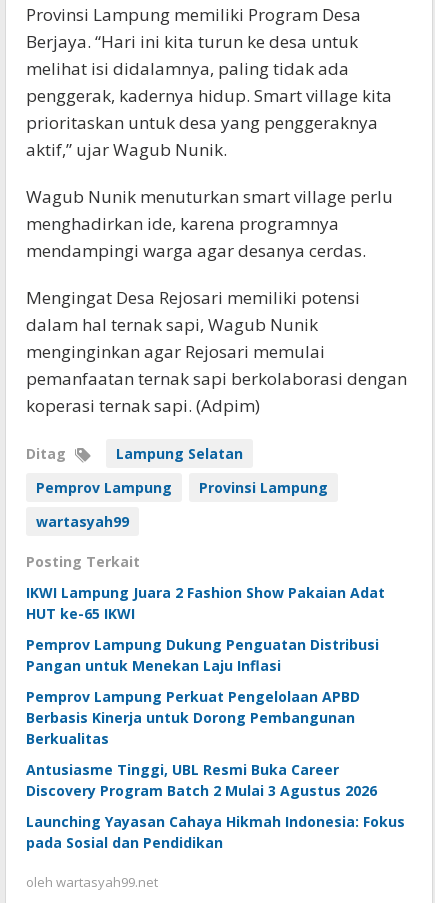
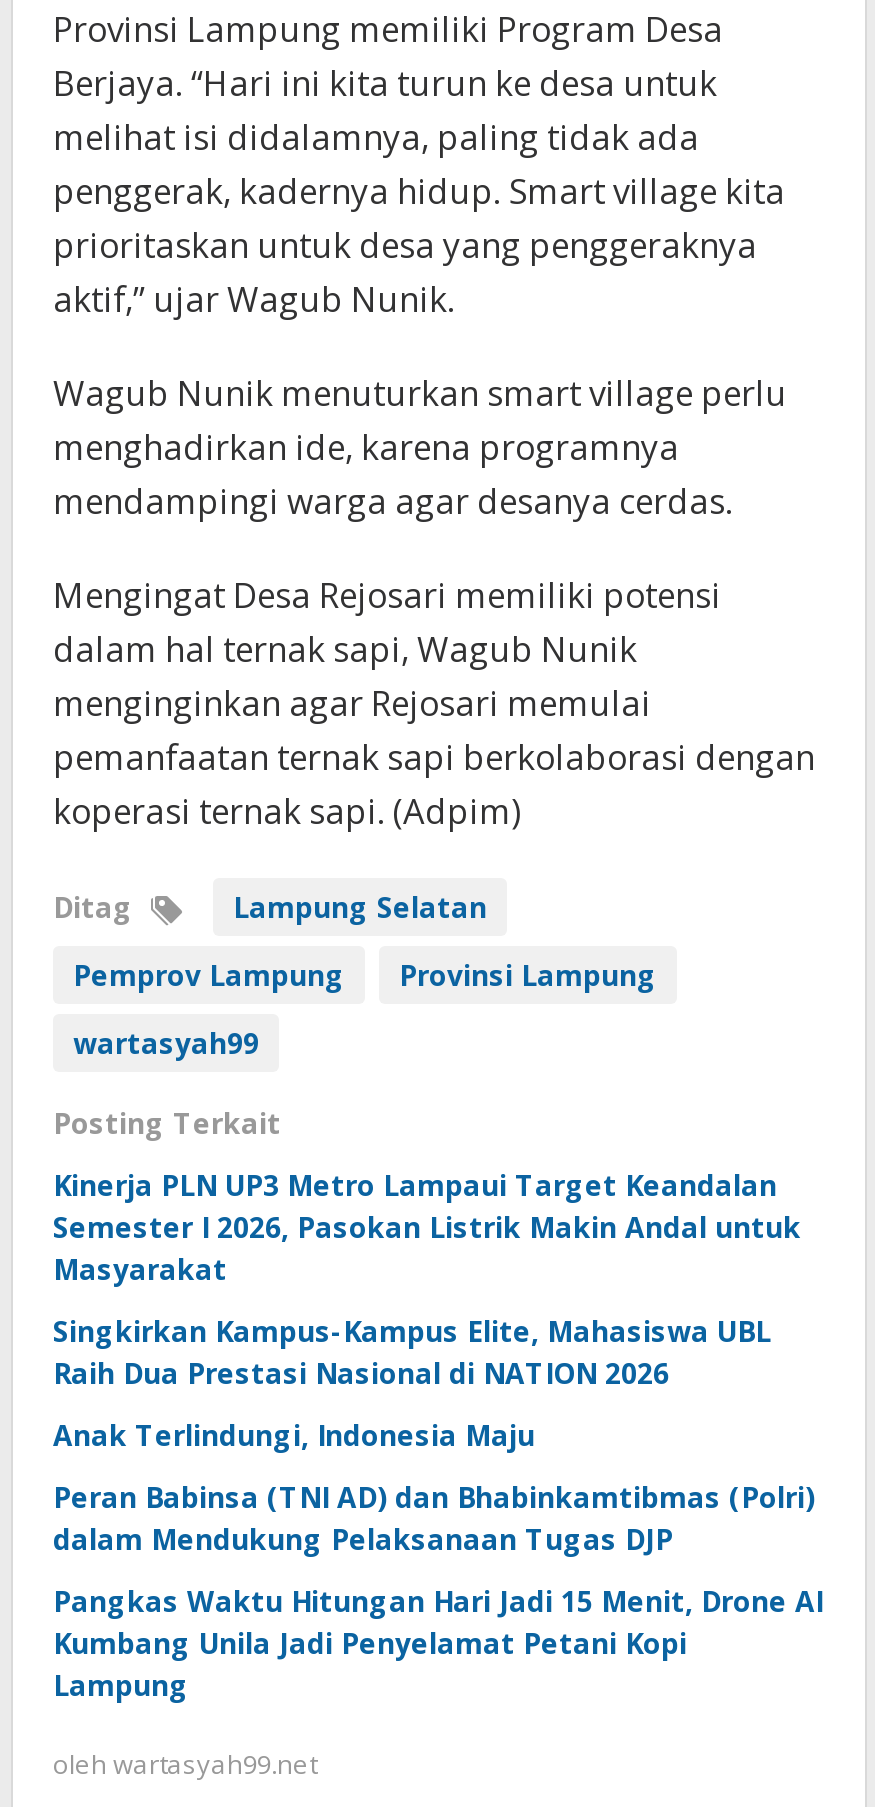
- IKWI Lampung Juara 2 Fashion Show Pakaian Adat
- HUT ke-65 IKWI
+ Kinerja PLN UP3 Metro Lampaui Target Keandalan
+ Semester I 2026, Pasokan Listrik Makin Andal untuk
+ Masyarakat

- Pemprov Lampung Dukung Penguatan Distribusi
- Pangan untuk Menekan Laju Inflasi
+ Singkirkan Kampus-Kampus Elite, Mahasiswa UBL
+ Raih Dua Prestasi Nasional di NATION 2026

- Pemprov Lampung Perkuat Pengelolaan APBD
- Berbasis Kinerja untuk Dorong Pembangunan
- Berkualitas
+ Anak Terlindungi, Indonesia Maju

- Antusiasme Tinggi, UBL Resmi Buka Career
- Discovery Program Batch 2 Mulai 3 Agustus 2026
+ Peran Babinsa (TNI AD) dan Bhabinkamtibmas (Polri)
+ dalam Mendukung Pelaksanaan Tugas DJP

- Launching Yayasan Cahaya Hikmah Indonesia: Fokus
- pada Sosial dan Pendidikan
+ Pangkas Waktu Hitungan Hari Jadi 15 Menit, Drone AI
+ Kumbang Unila Jadi Penyelamat Petani Kopi
+ Lampung
